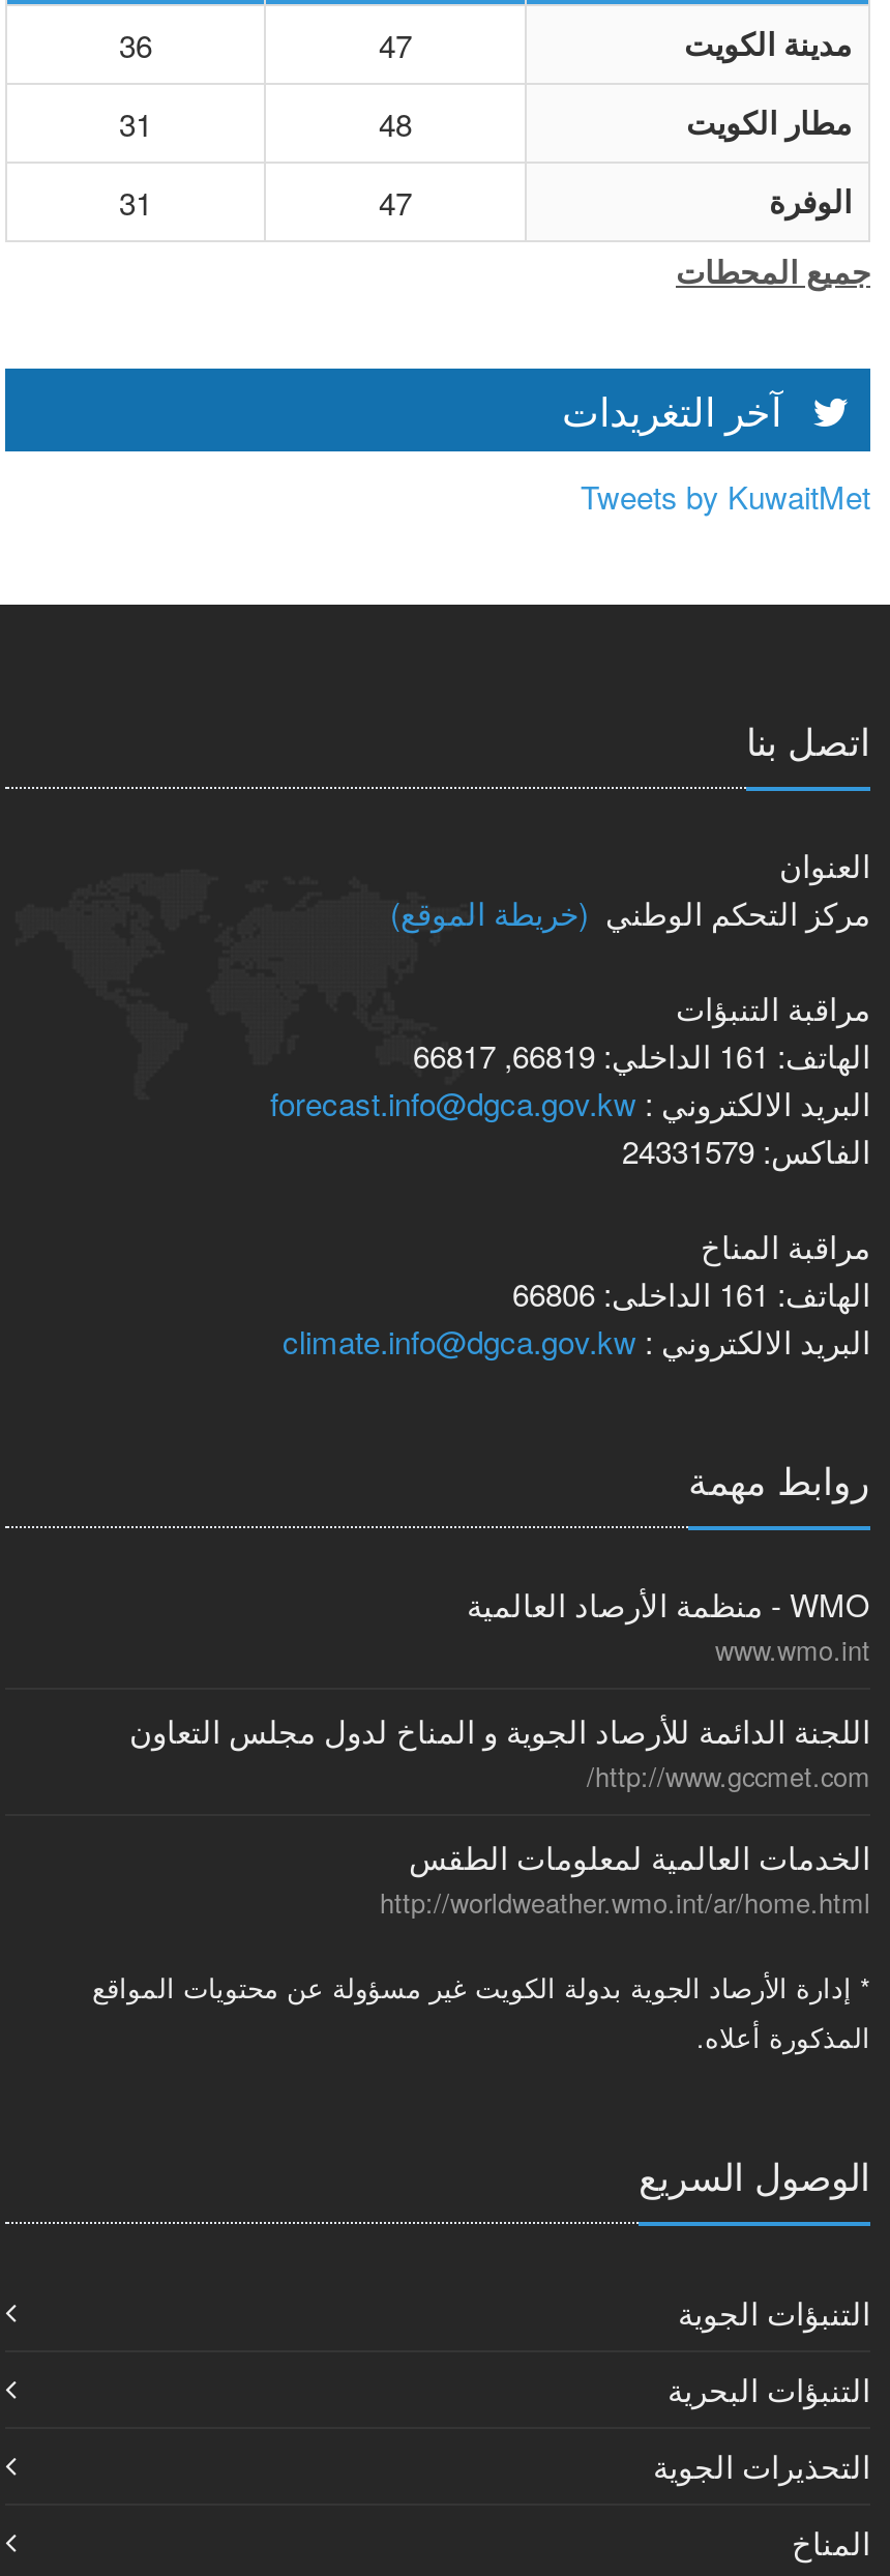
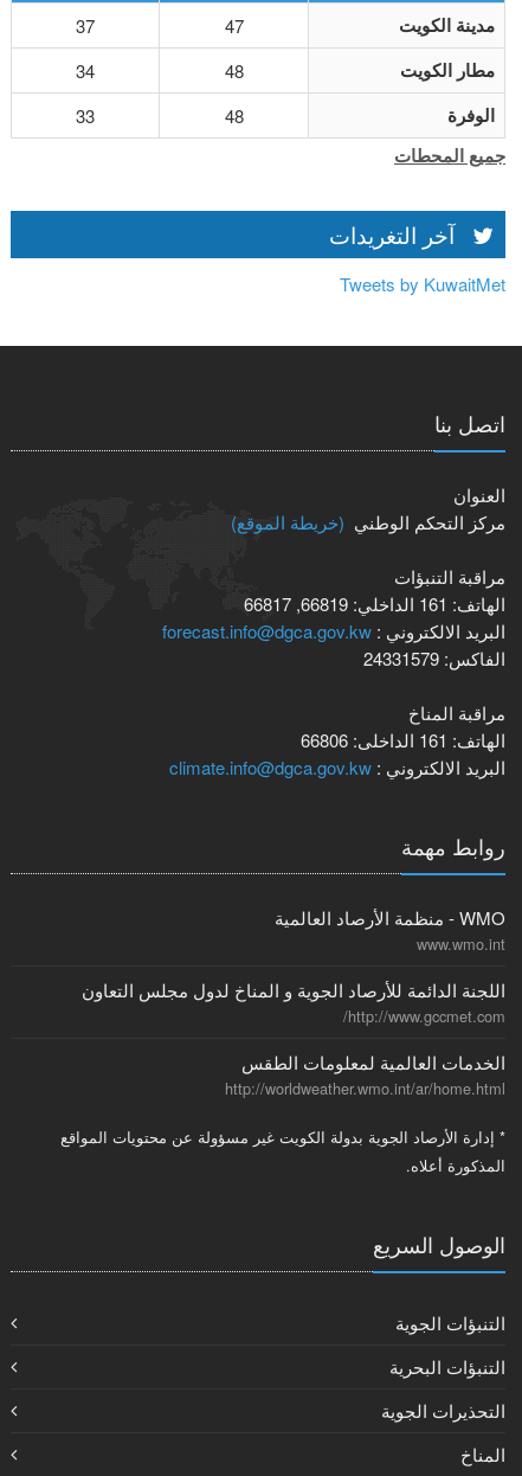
- 36
+ 37

- 31
+ 34

- 31
+ 33

- 47
+ 48
